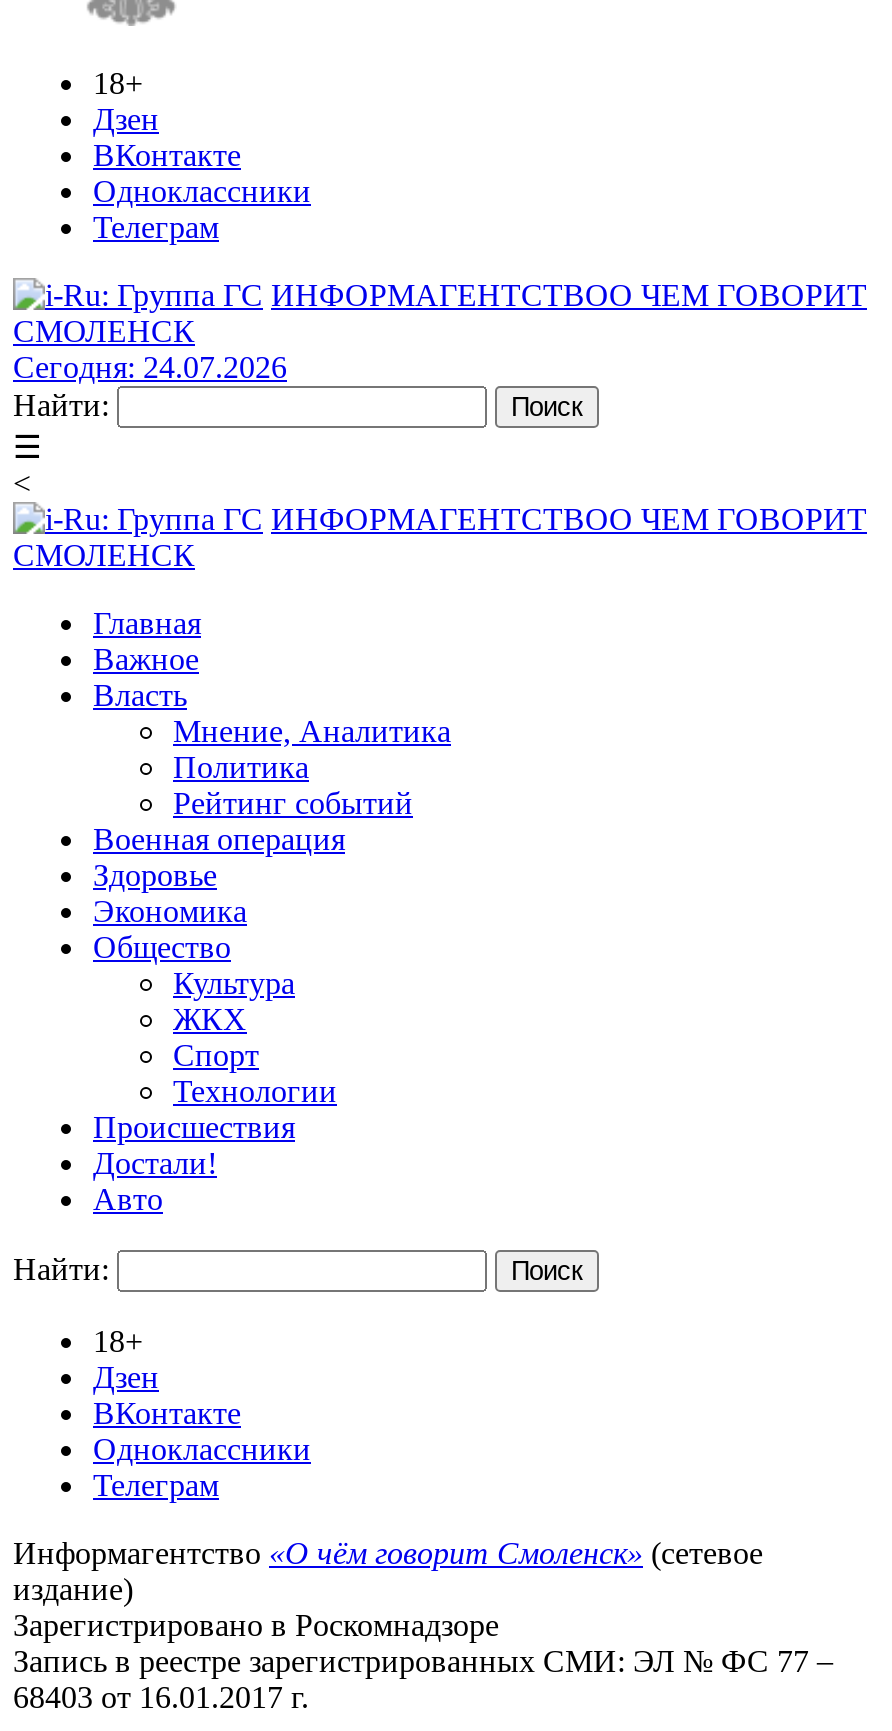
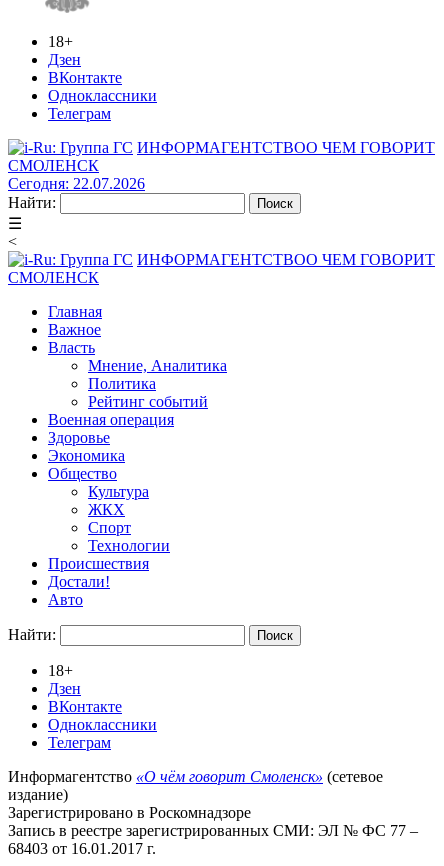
- Сегодня: 24.07.2026
+ Сегодня: 22.07.2026
